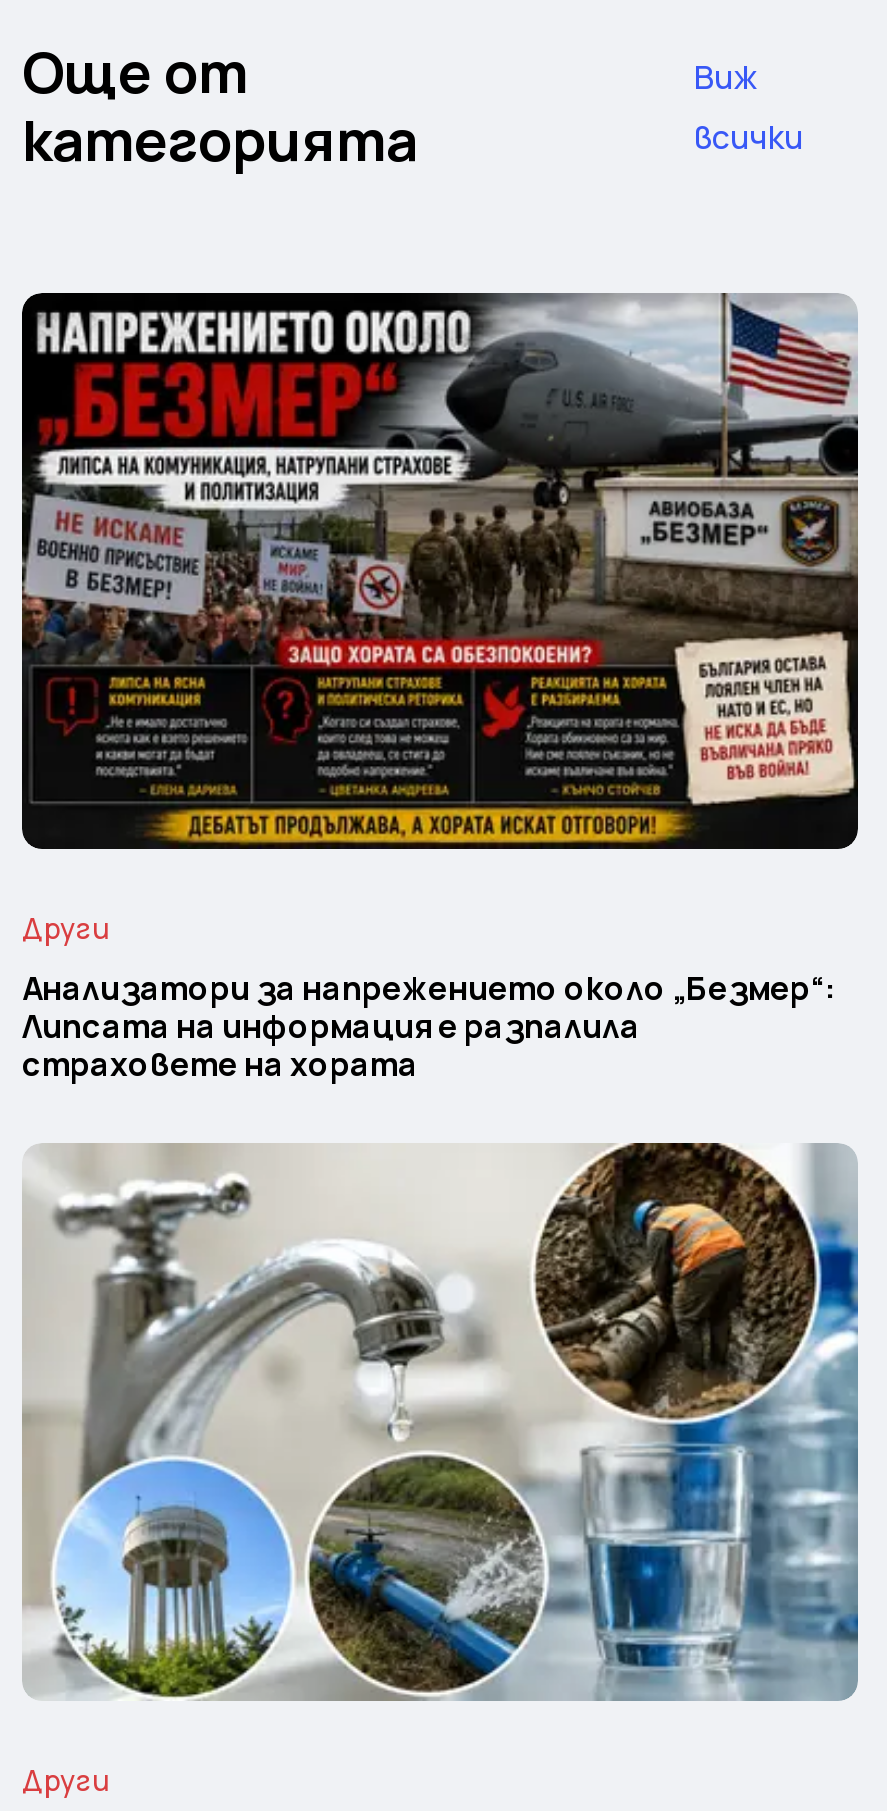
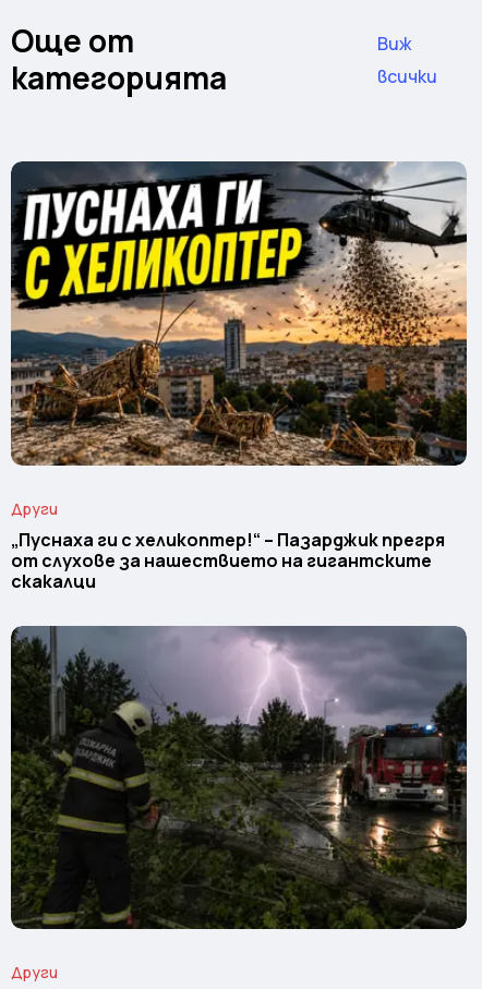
- [image]
+ [image]

- Анализатори за напрежението около „Безмер“:
- Липсата на информация е разпалила
- страховете на хората
+ „Пуснаха ги с хеликоптер!“ – Пазарджик прегря
+ от слухове за нашествието на гигантските
+ скакалци

- [image]
+ [image]
